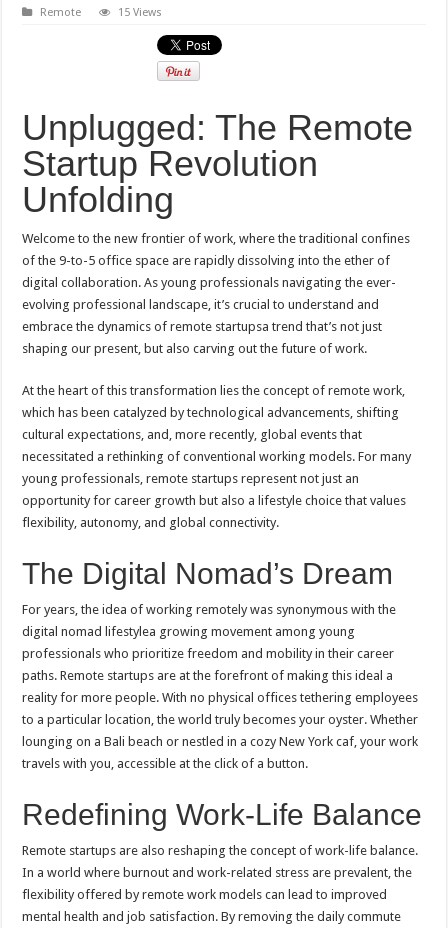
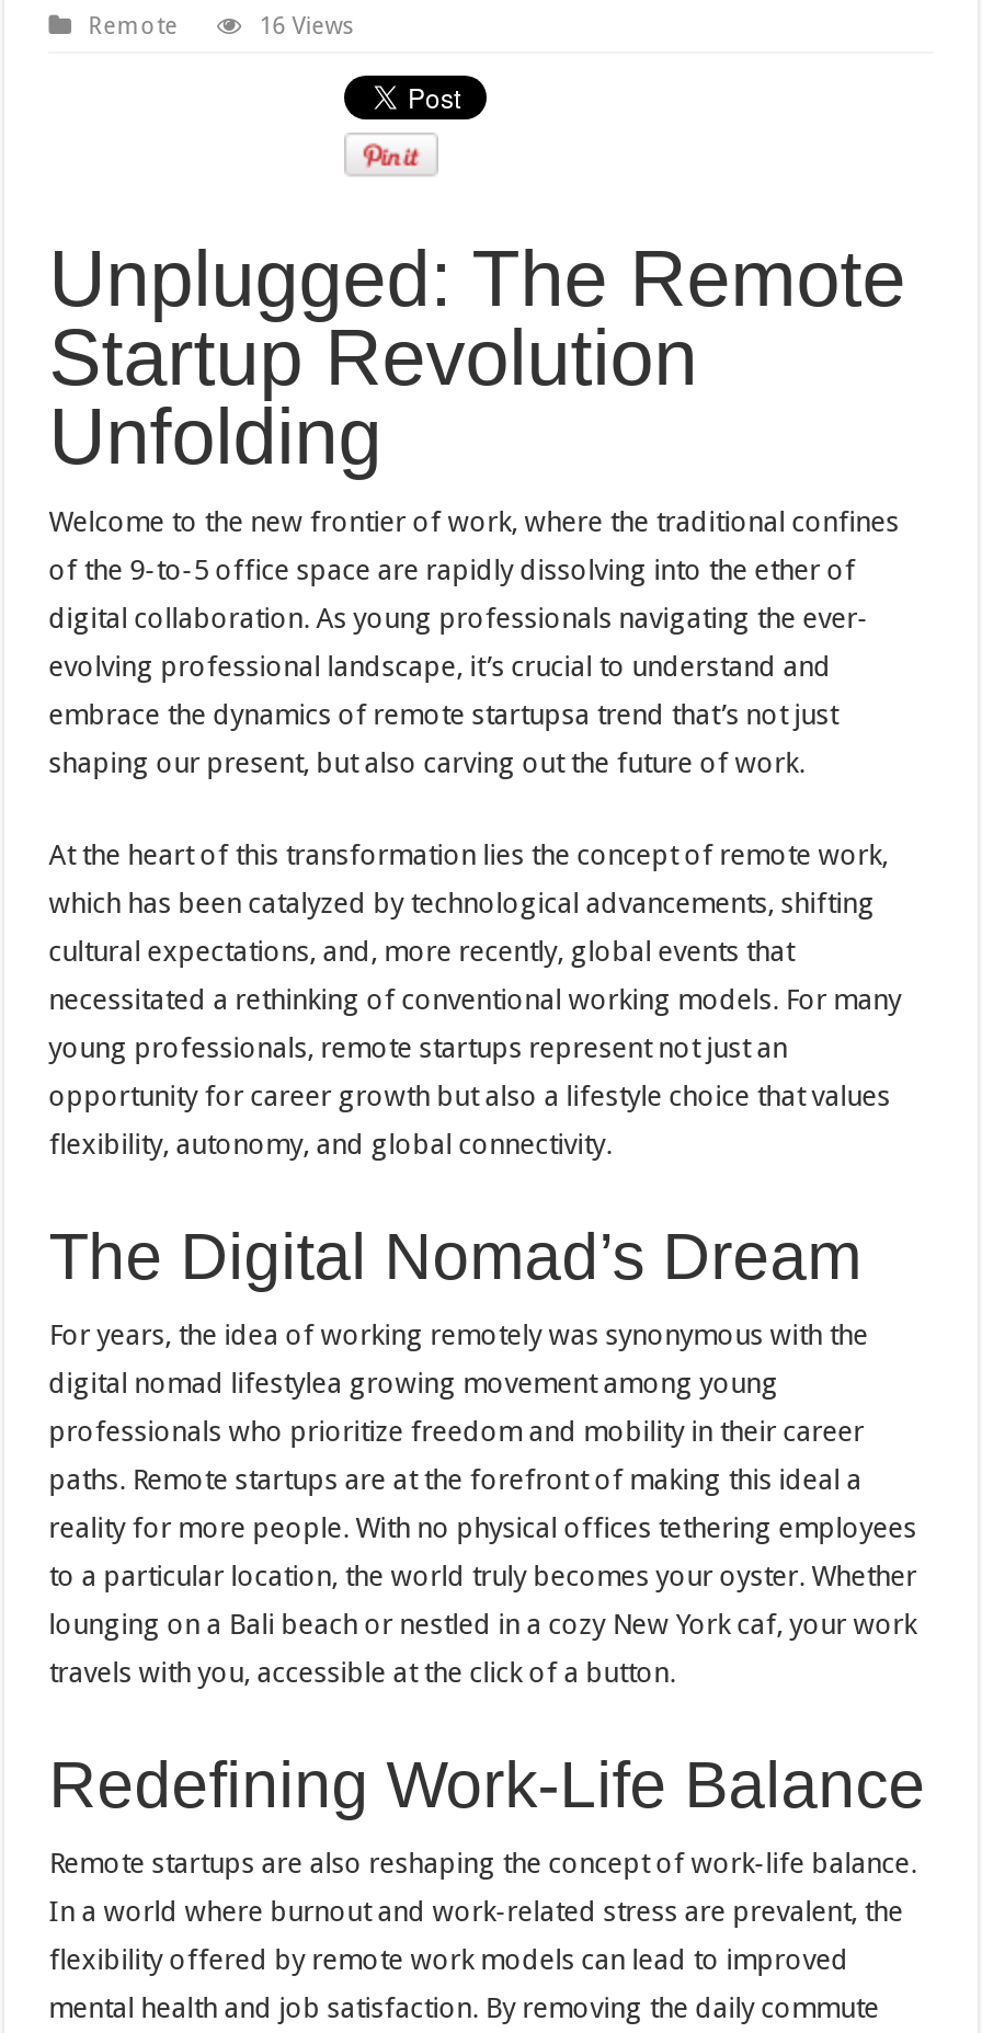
- 15 Views
+ 16 Views
